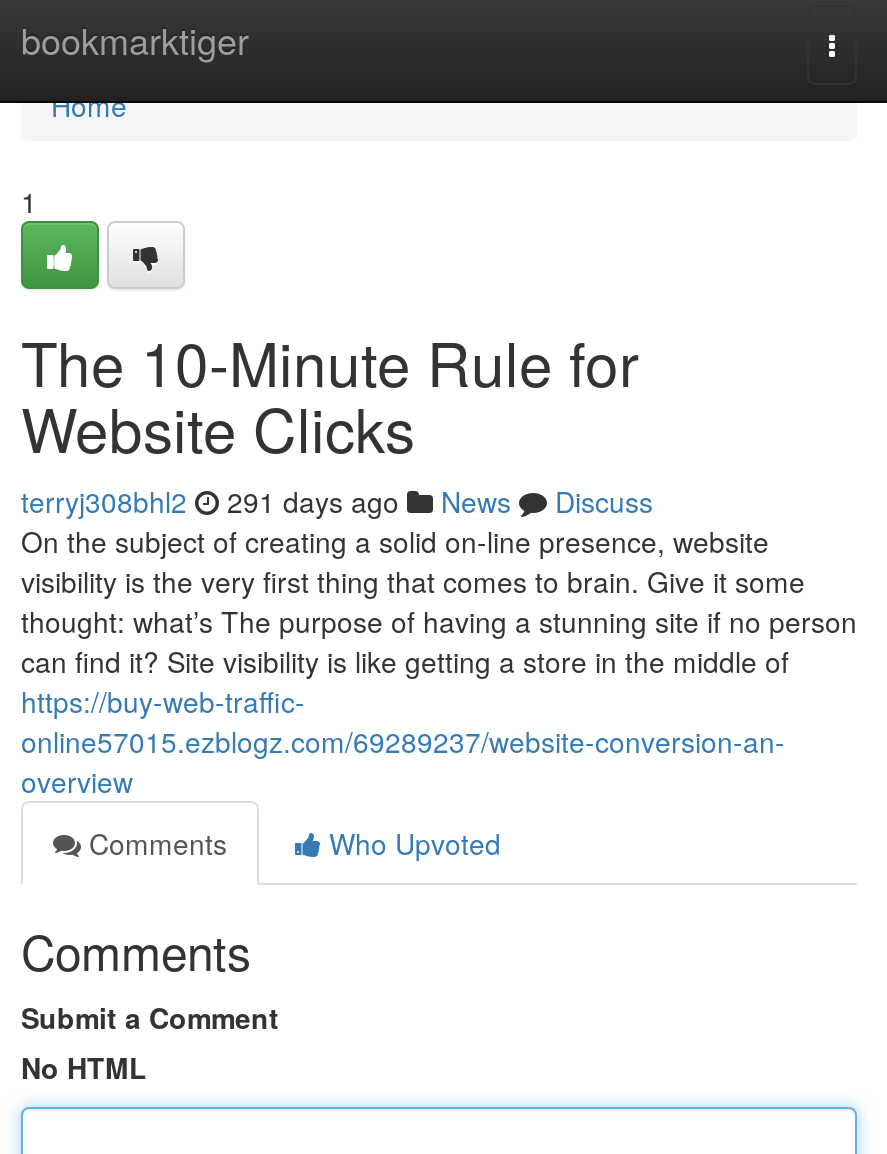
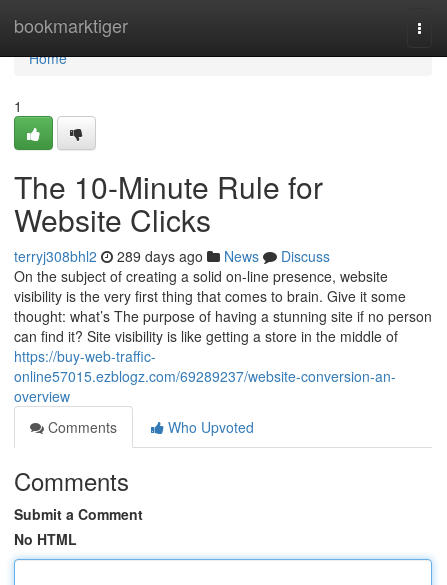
- terryj308bhl2 291 days ago News Discuss
+ terryj308bhl2 289 days ago News Discuss
